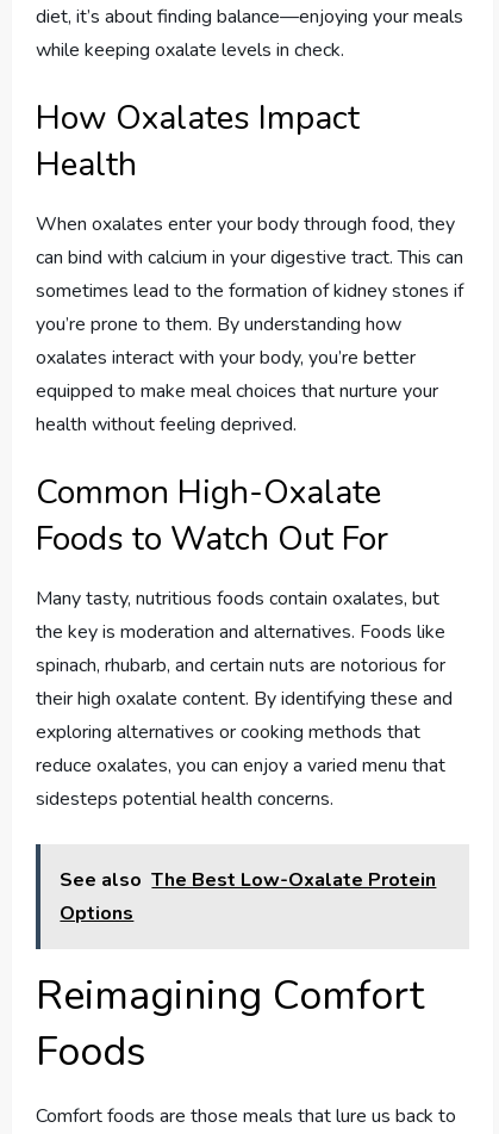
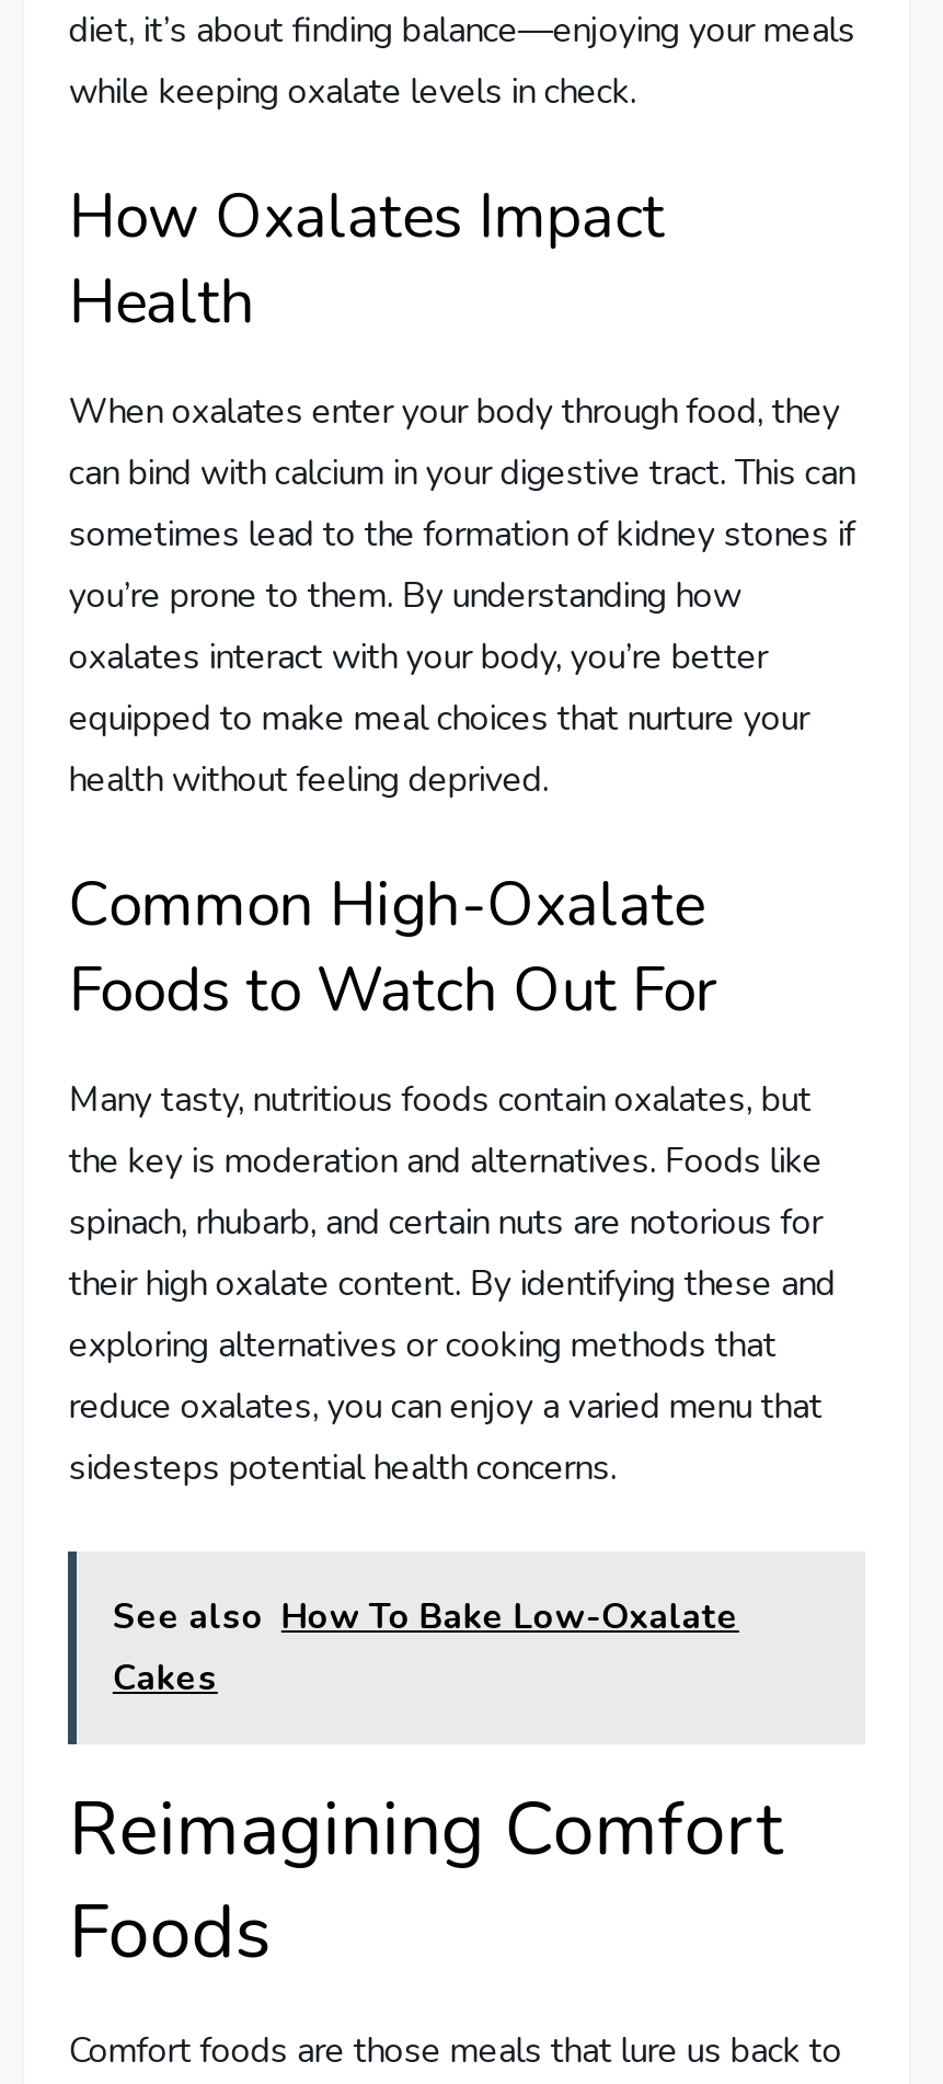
- See also The Best Low-Oxalate Protein
- Options
+ See also How To Bake Low-Oxalate
+ Cakes
